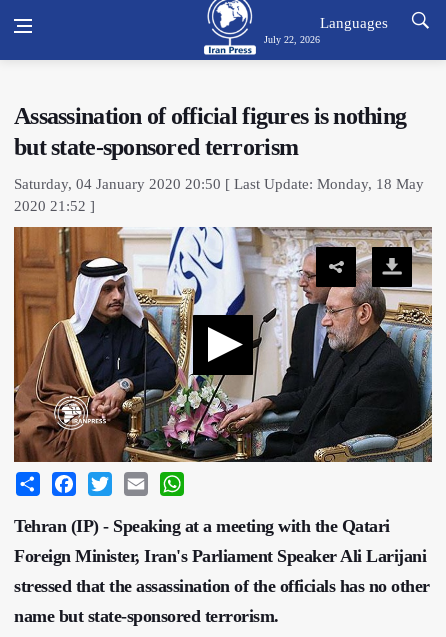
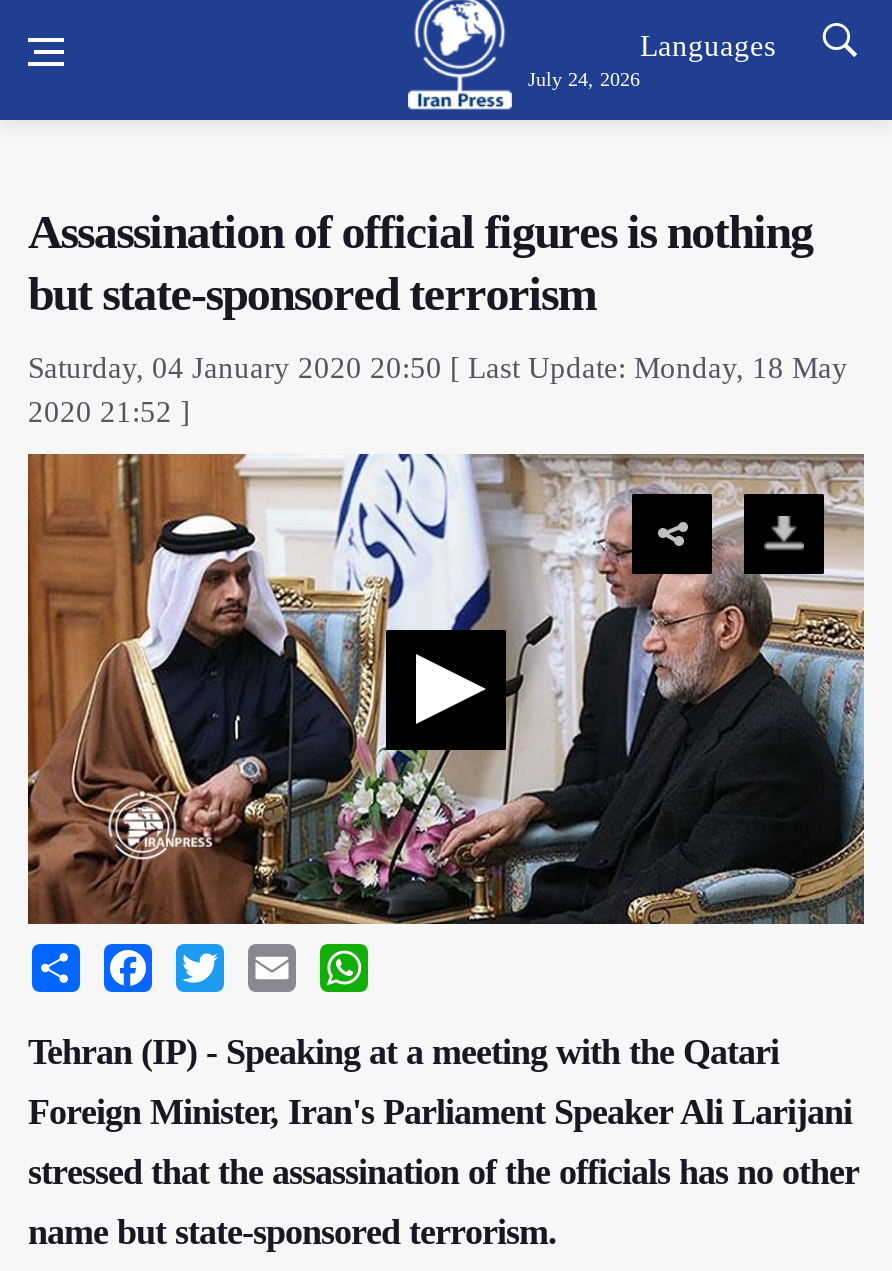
- July 22, 2026
+ July 24, 2026
